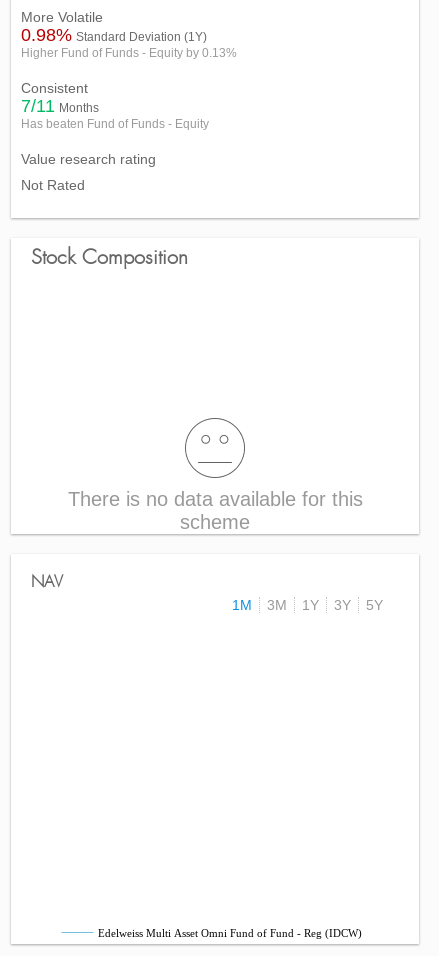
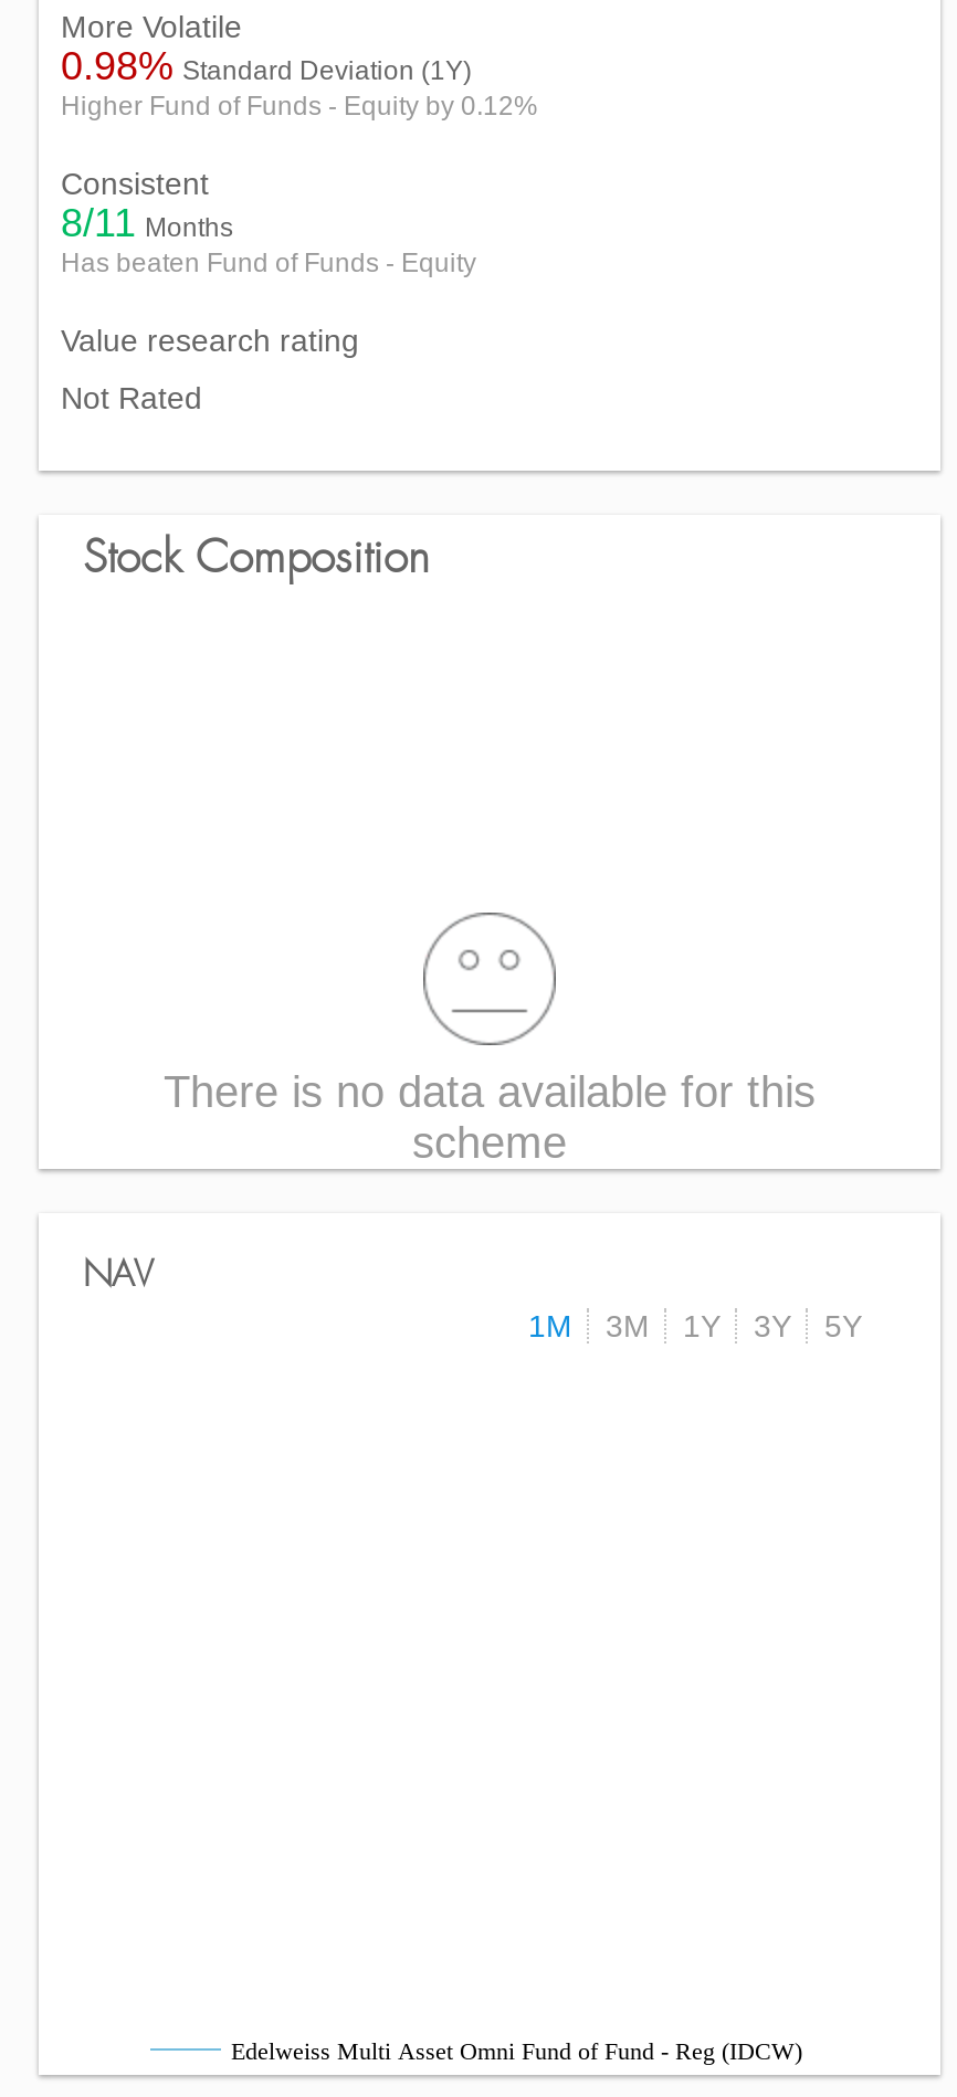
- Higher Fund of Funds - Equity by 0.13%
+ Higher Fund of Funds - Equity by 0.12%

- 7/11 Months
+ 8/11 Months
